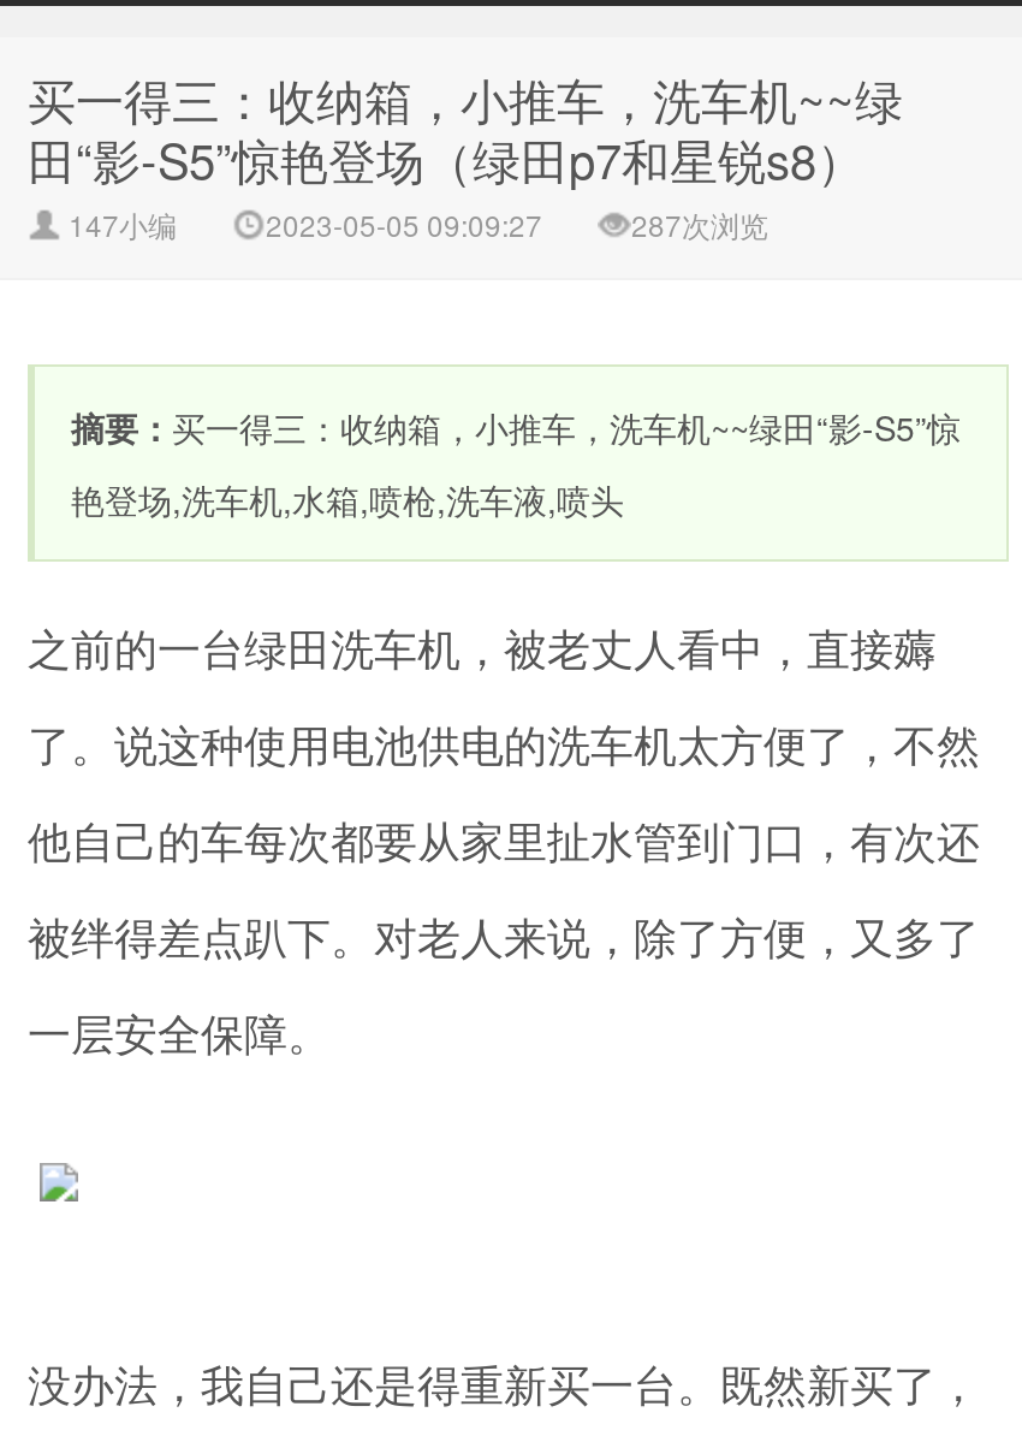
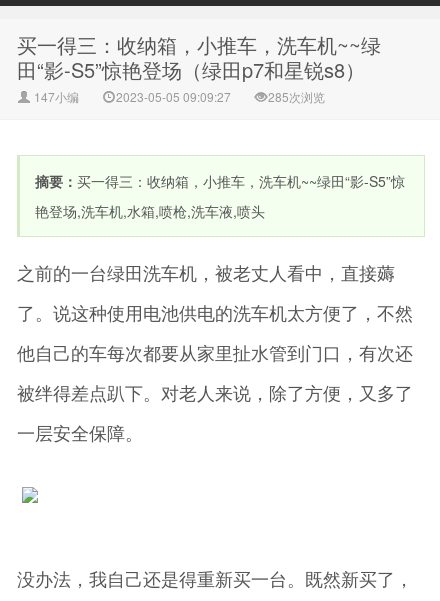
- 287次浏览
+ 285次浏览
